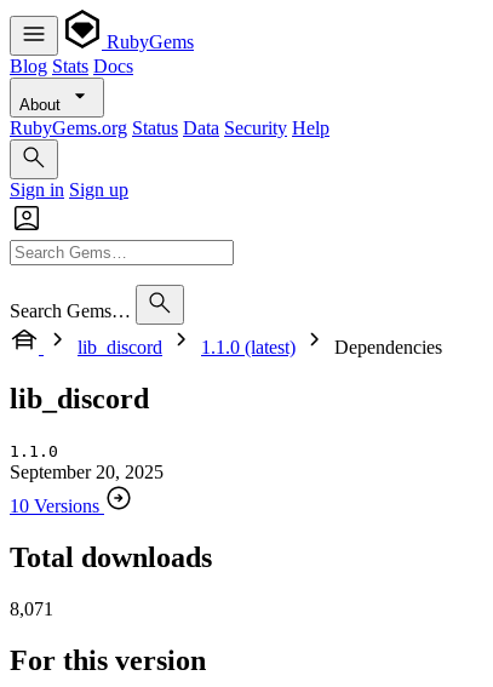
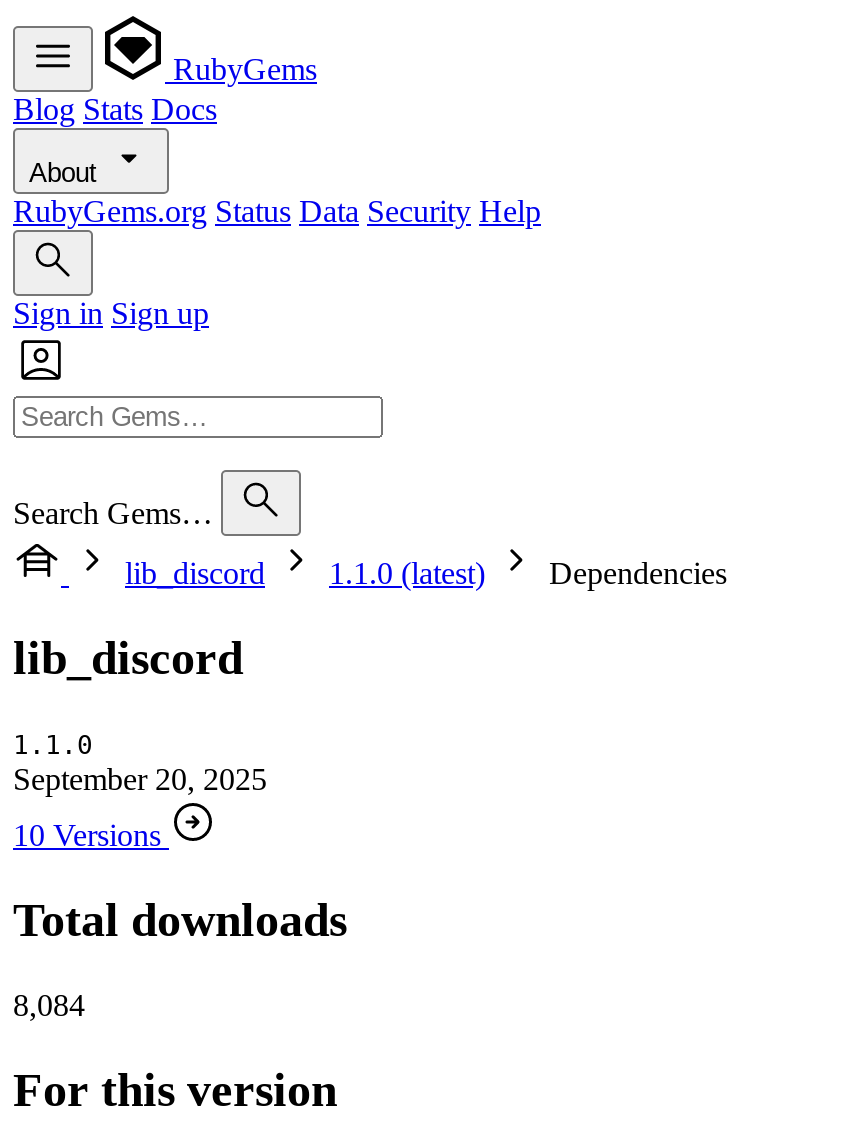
- 8,071
+ 8,084
